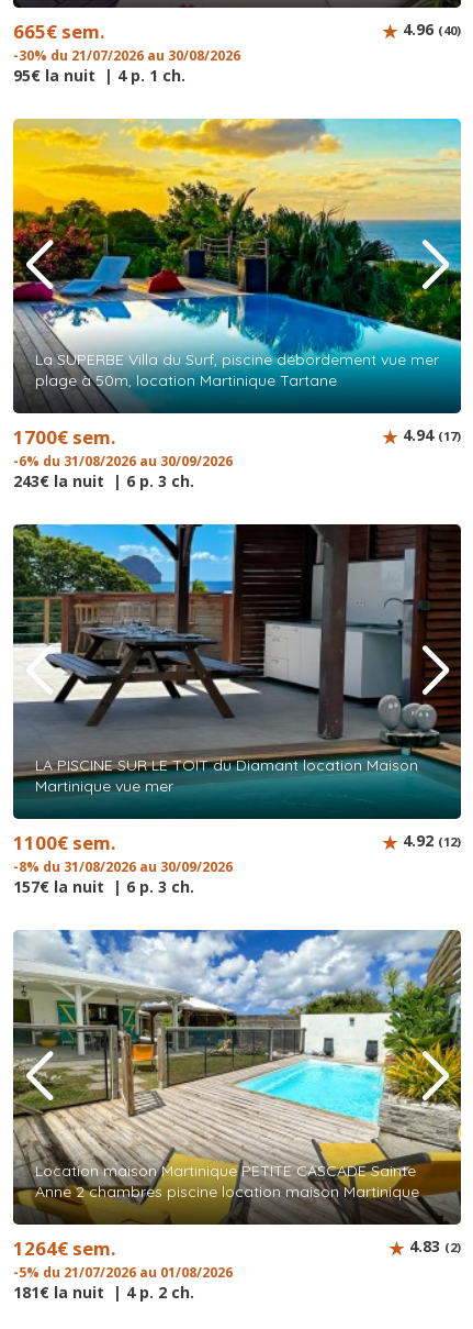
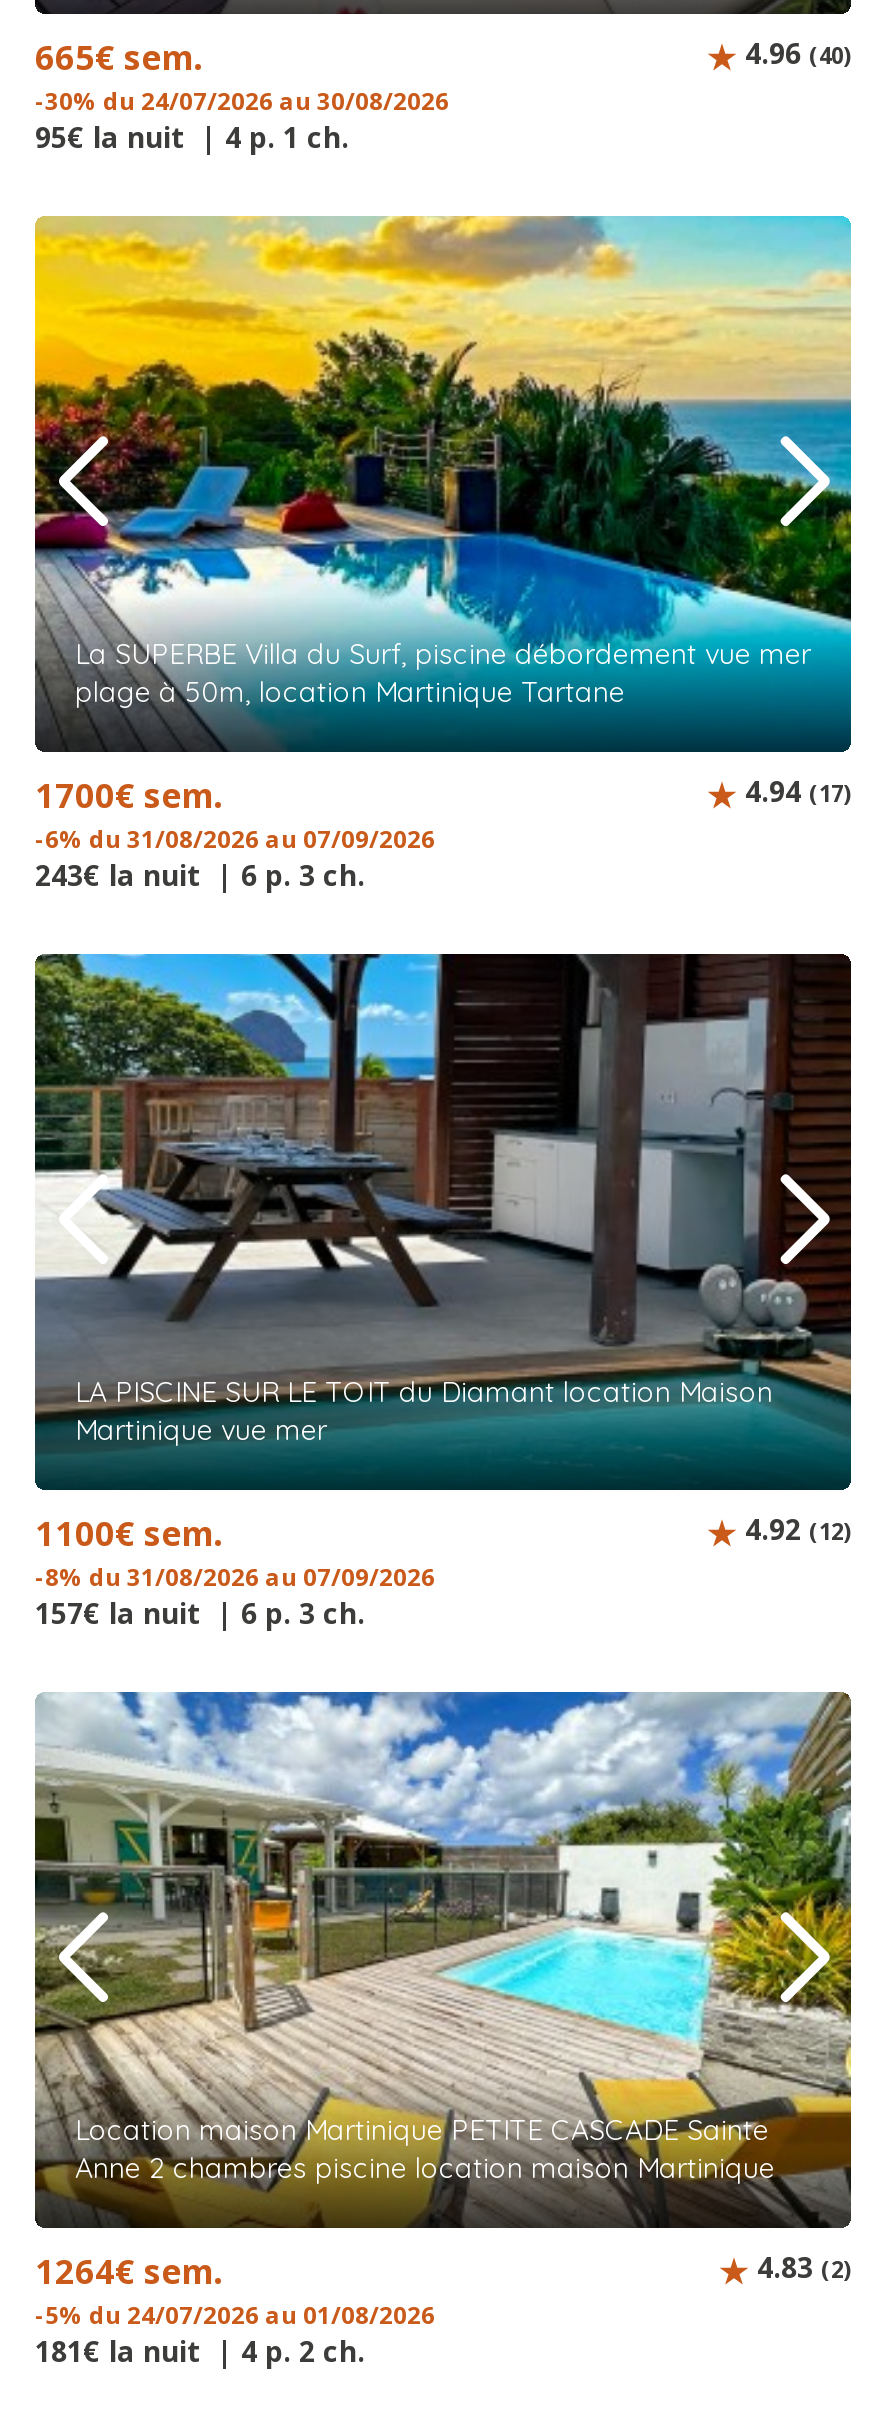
- -30% du 21/07/2026 au 30/08/2026
+ -30% du 24/07/2026 au 30/08/2026

- -6% du 31/08/2026 au 30/09/2026
+ -6% du 31/08/2026 au 07/09/2026

- -8% du 31/08/2026 au 30/09/2026
+ -8% du 31/08/2026 au 07/09/2026

- -5% du 21/07/2026 au 01/08/2026
+ -5% du 24/07/2026 au 01/08/2026
